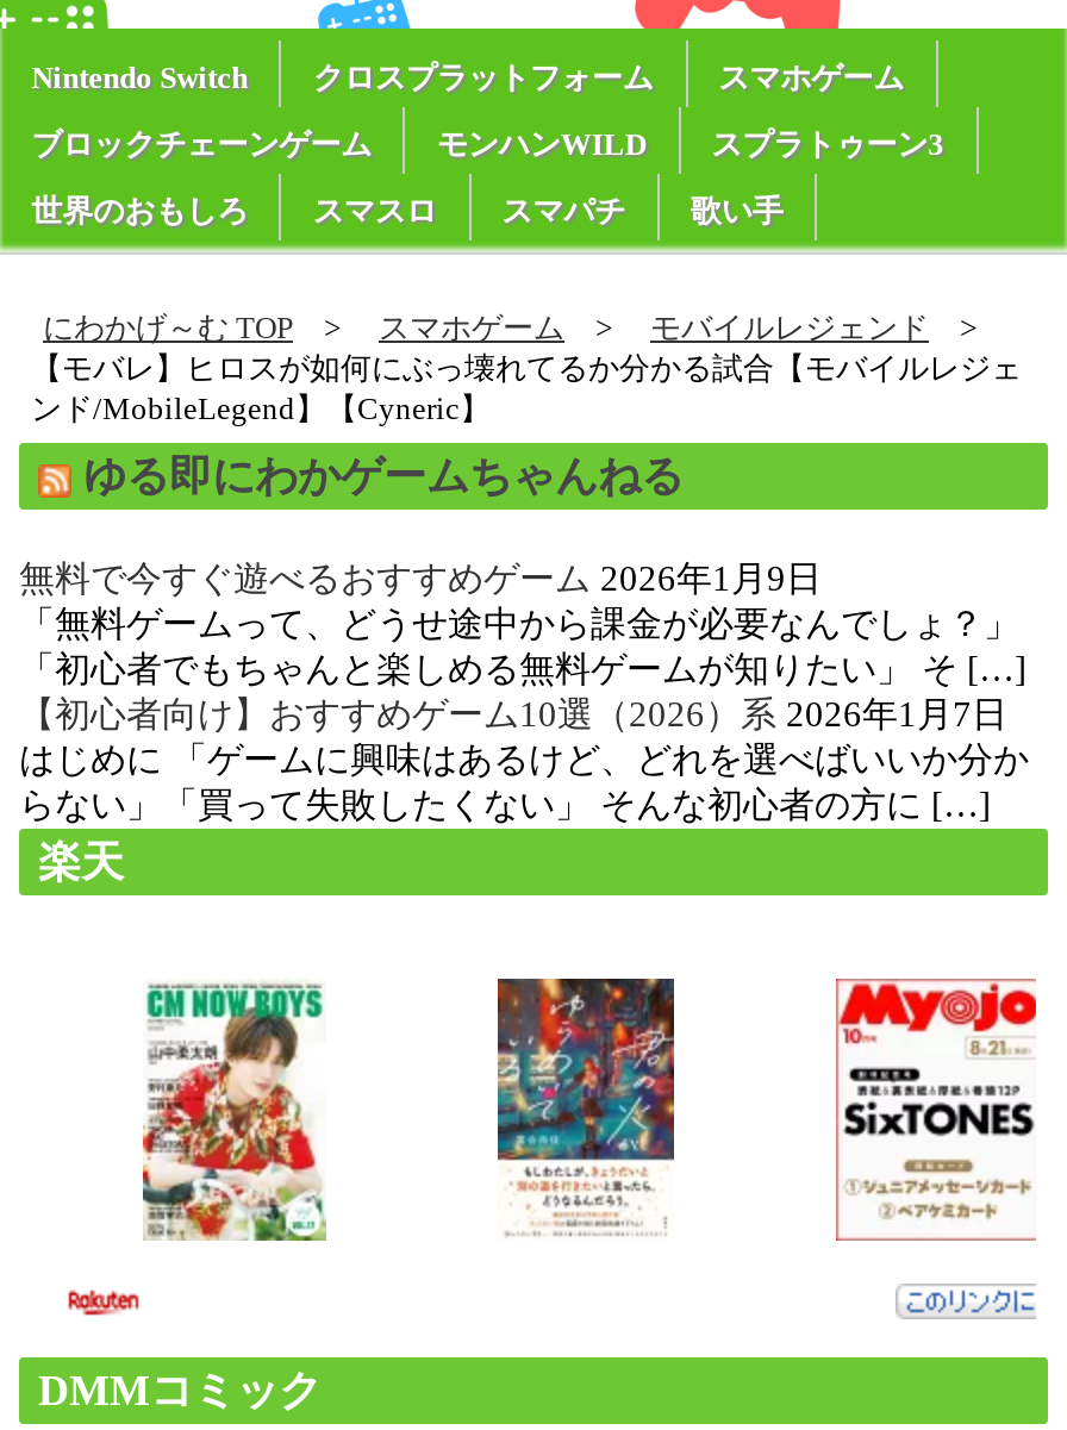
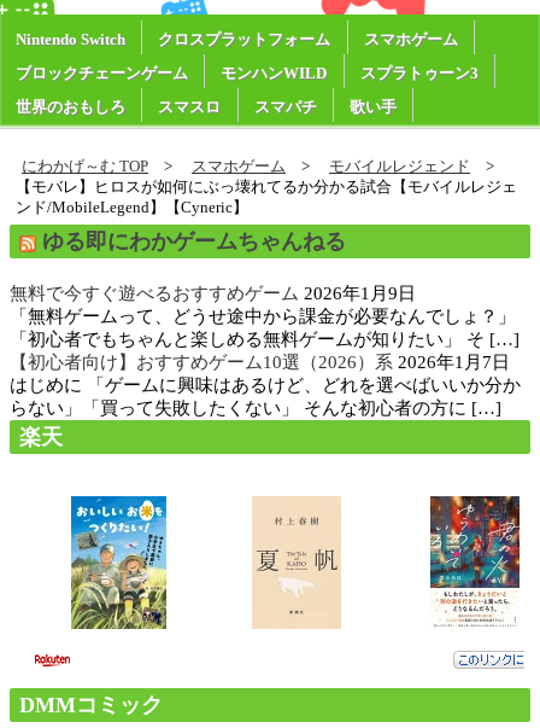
- [image]
+ [image]

- [image]
+ [image]

- [image]
+ [image]
